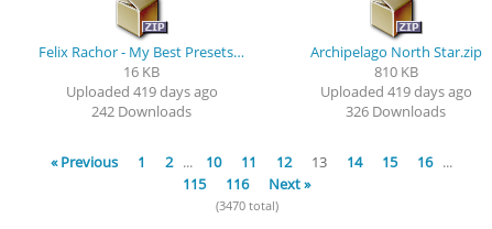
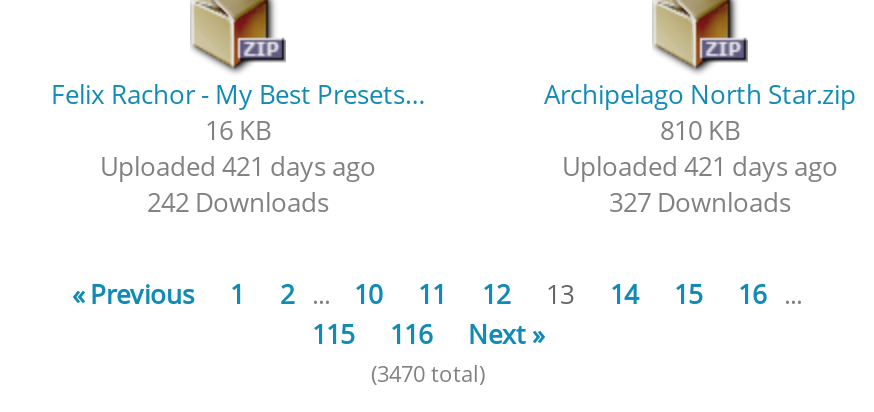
- Uploaded 419 days ago
+ Uploaded 421 days ago

- Uploaded 419 days ago
+ Uploaded 421 days ago

- 326 Downloads
+ 327 Downloads
